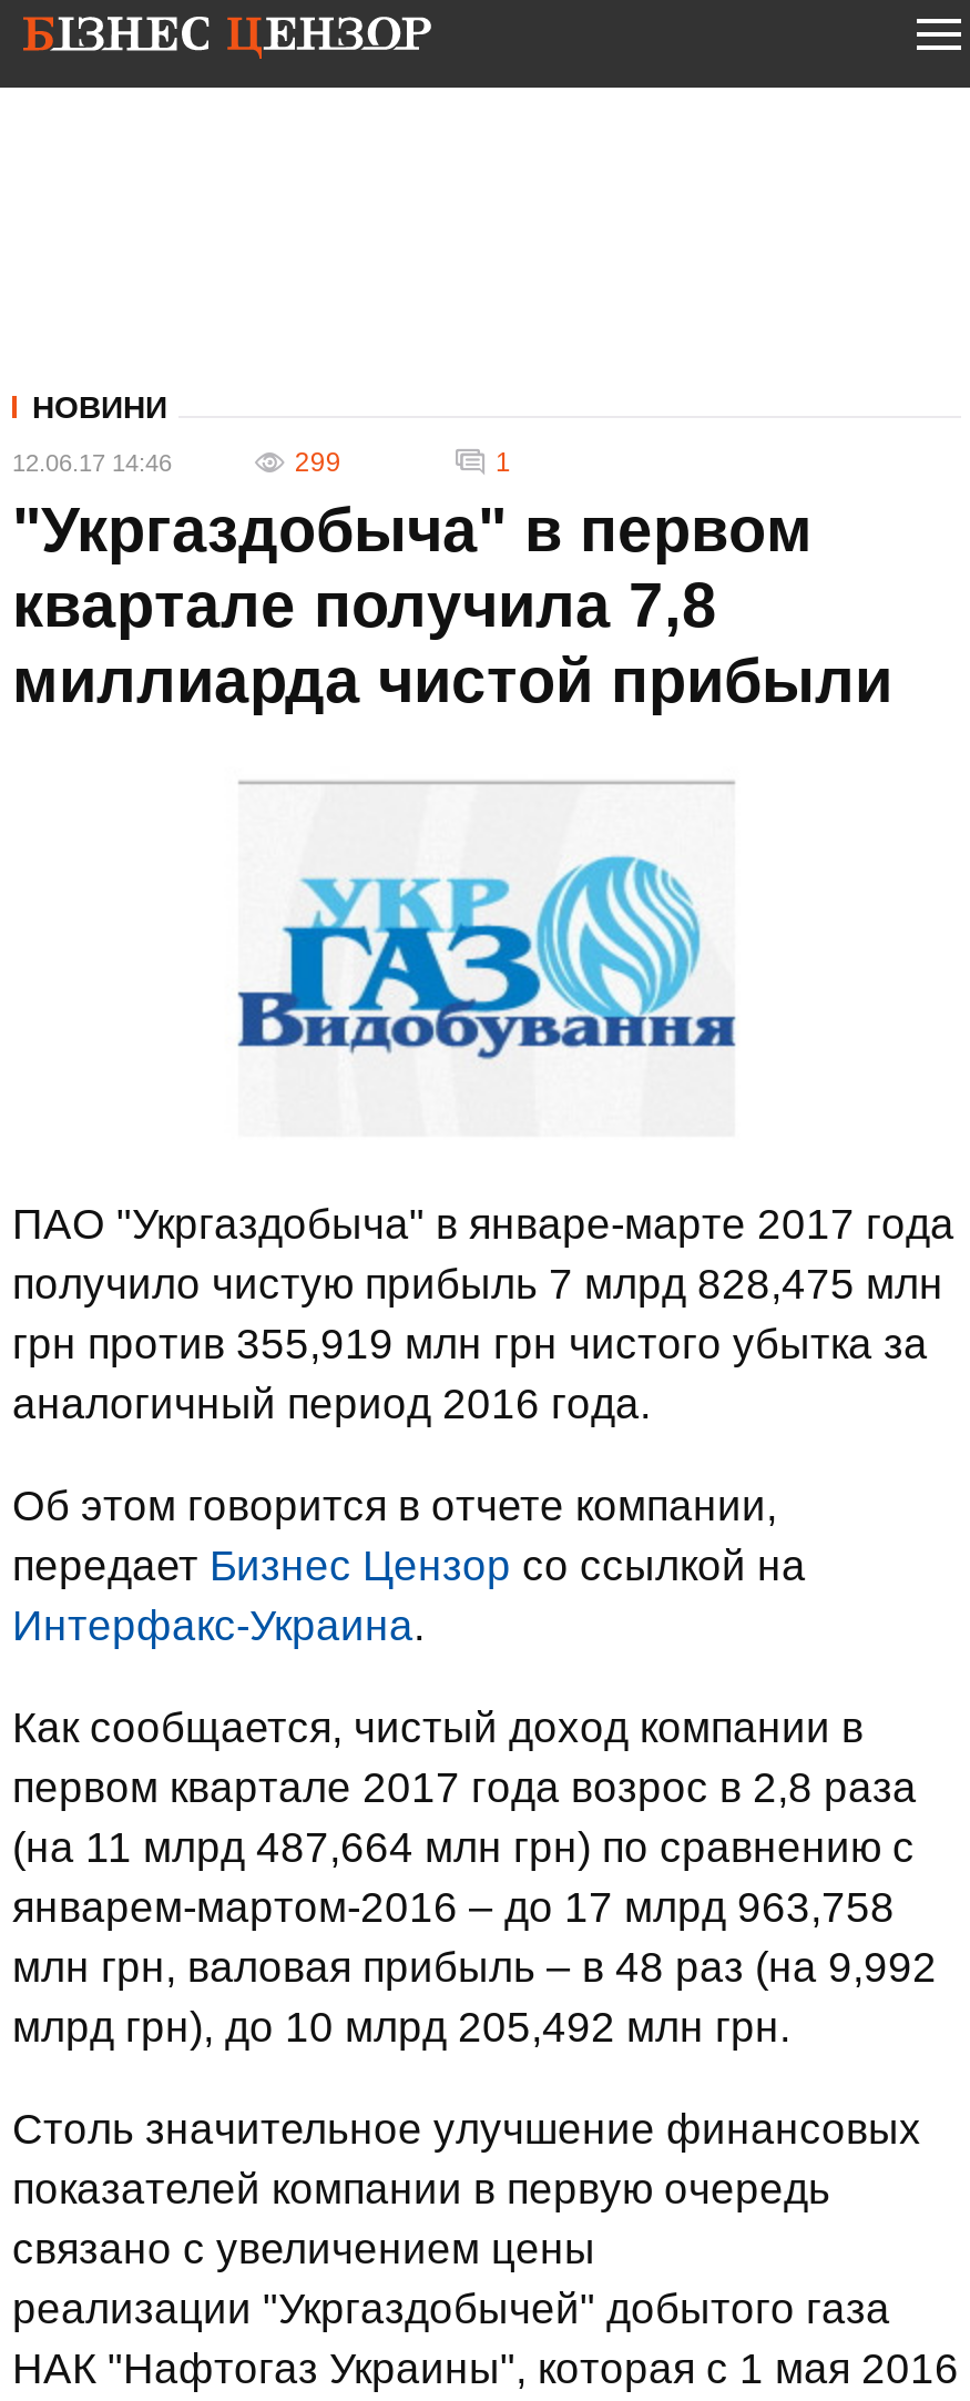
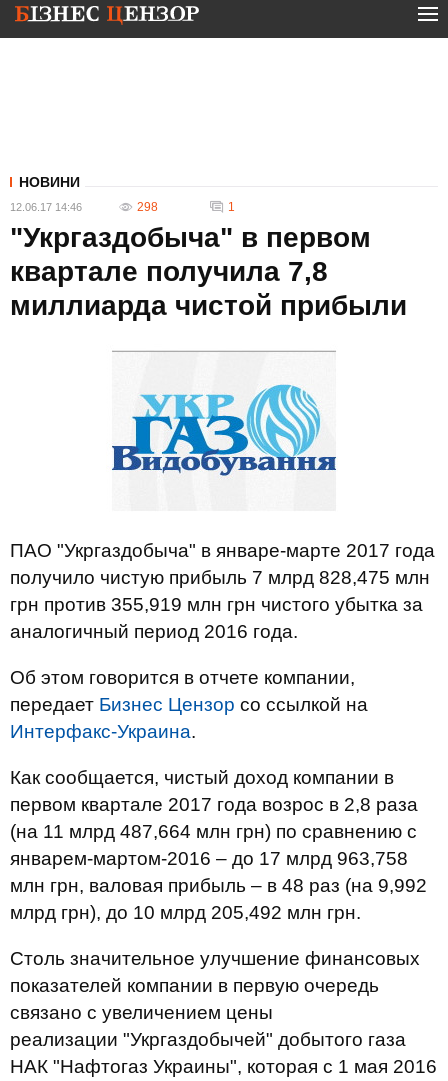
- 299
+ 298
